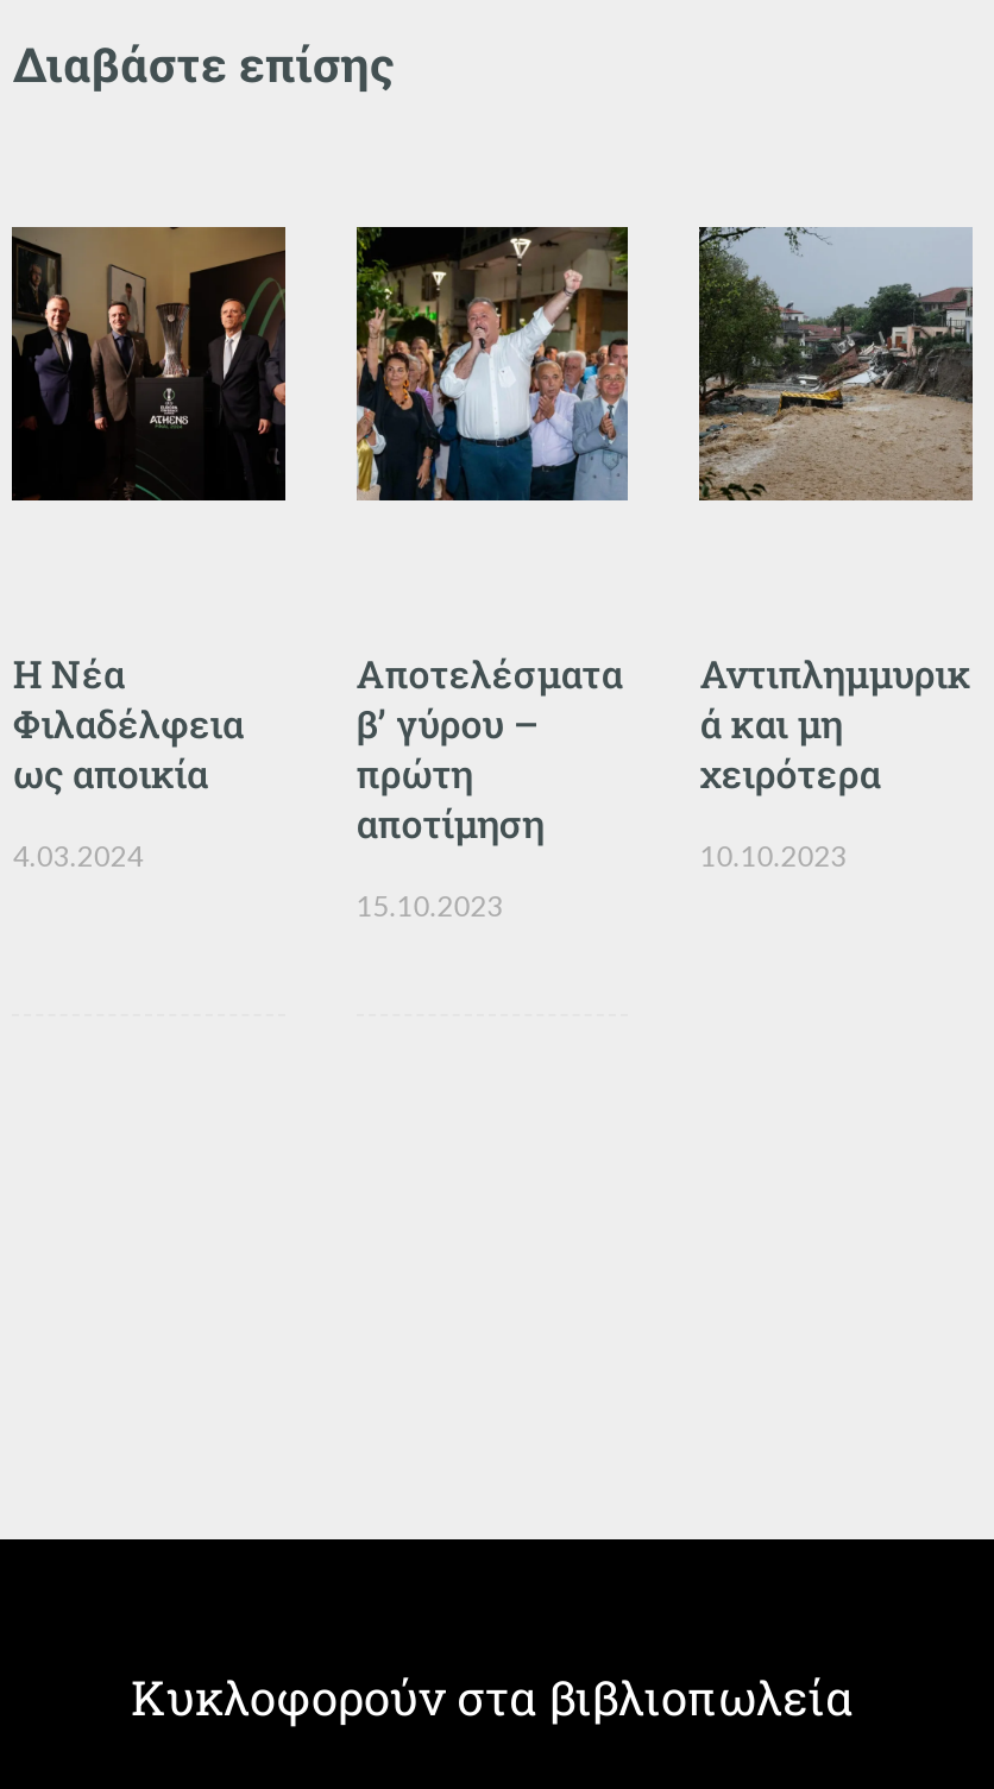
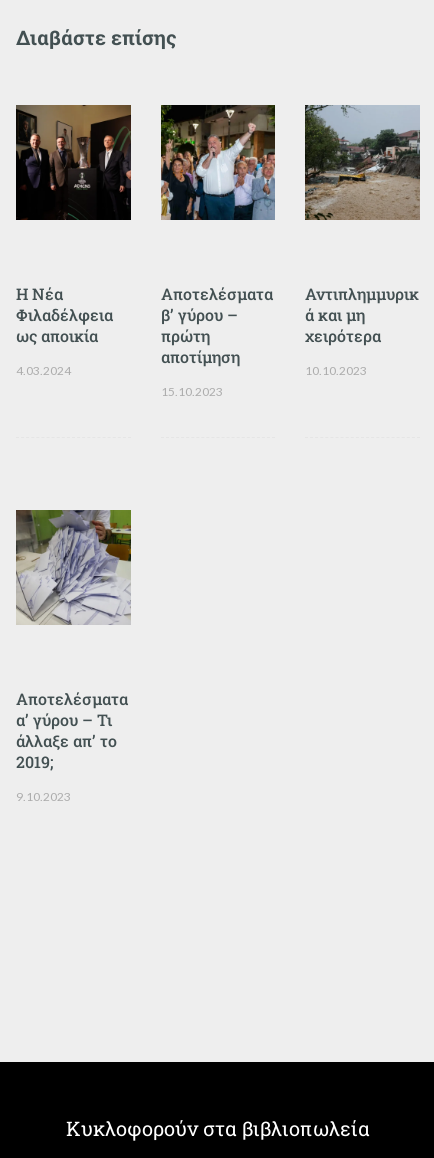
+ [image]

+ Αποτελέσματα
+ α’ γύρου – Τι
+ άλλαξε απ’ το
+ 2019;
+ 9.10.2023
